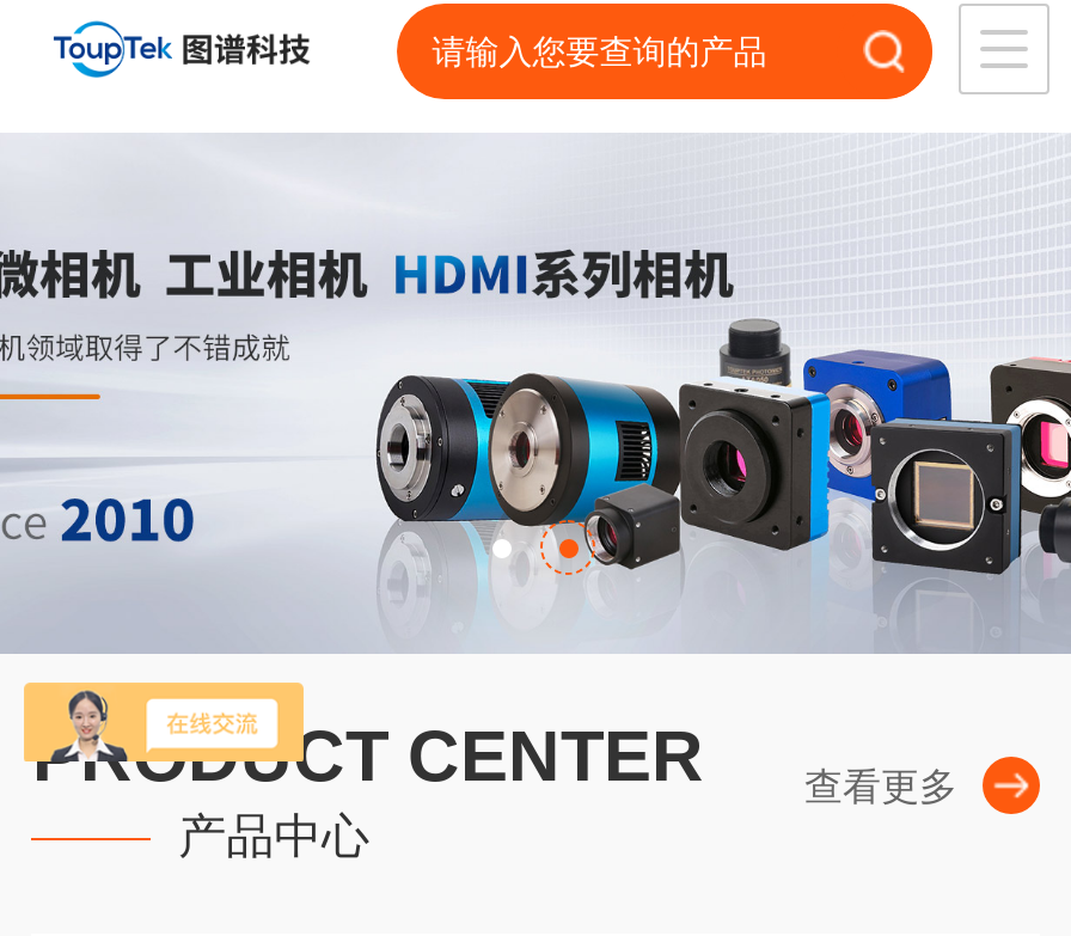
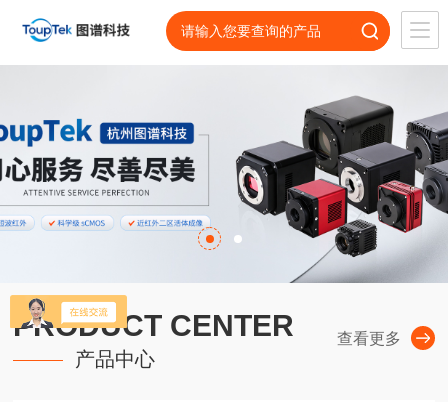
- [image]
+ [image]
